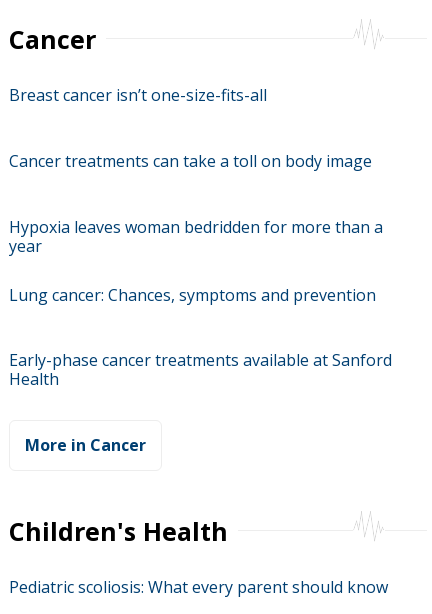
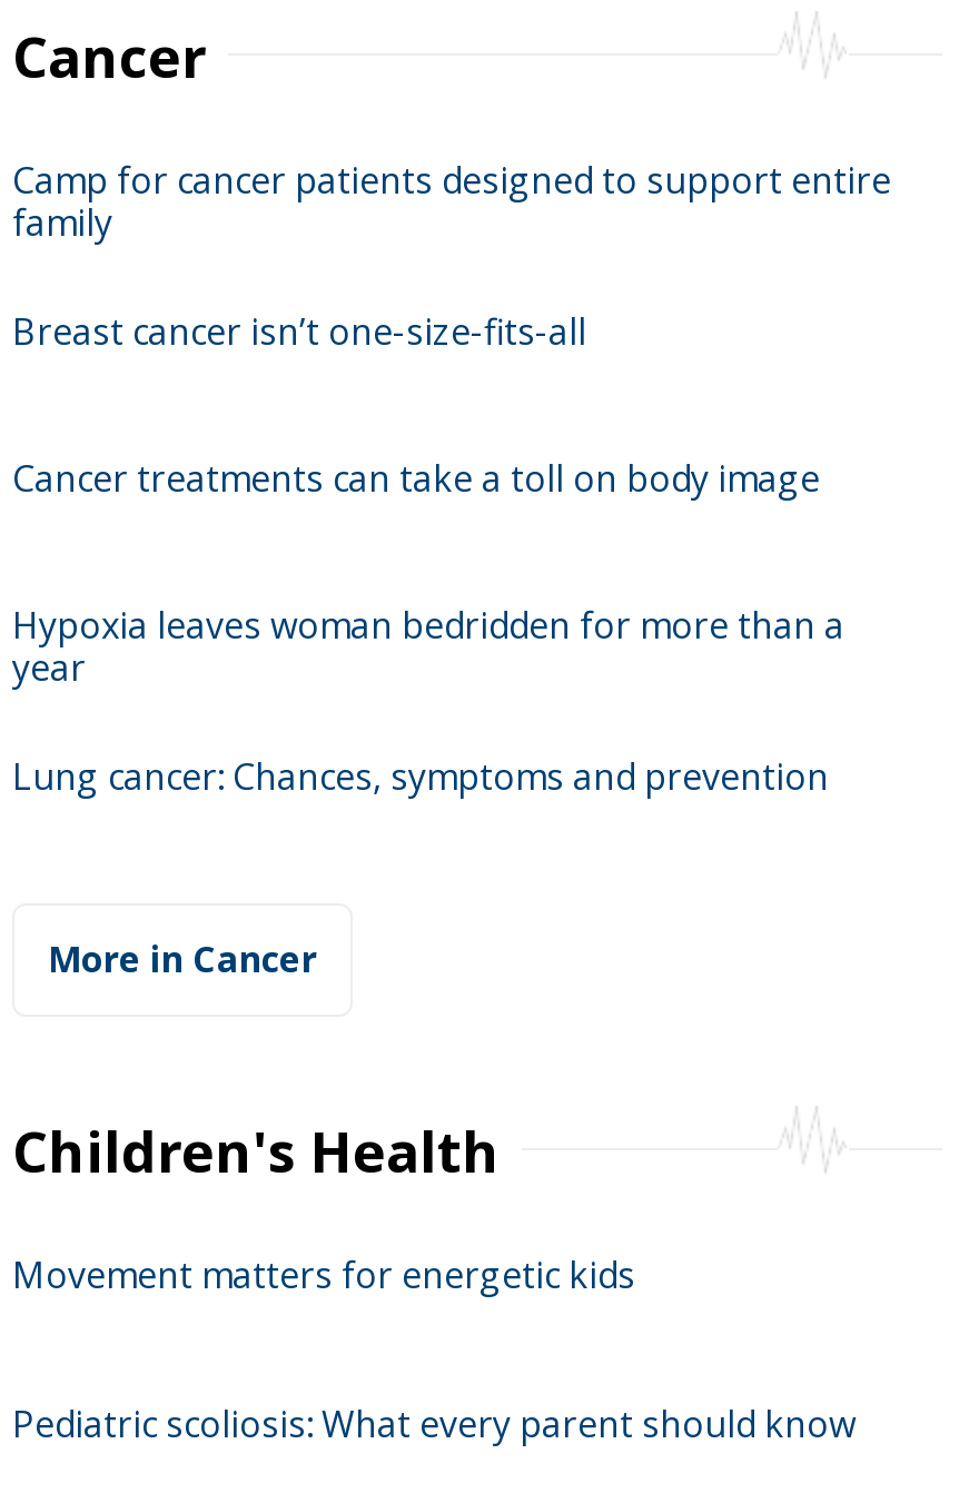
+ Camp for cancer patients designed to support entire
+ family

- Early-phase cancer treatments available at Sanford
- Health

+ Movement matters for energetic kids
